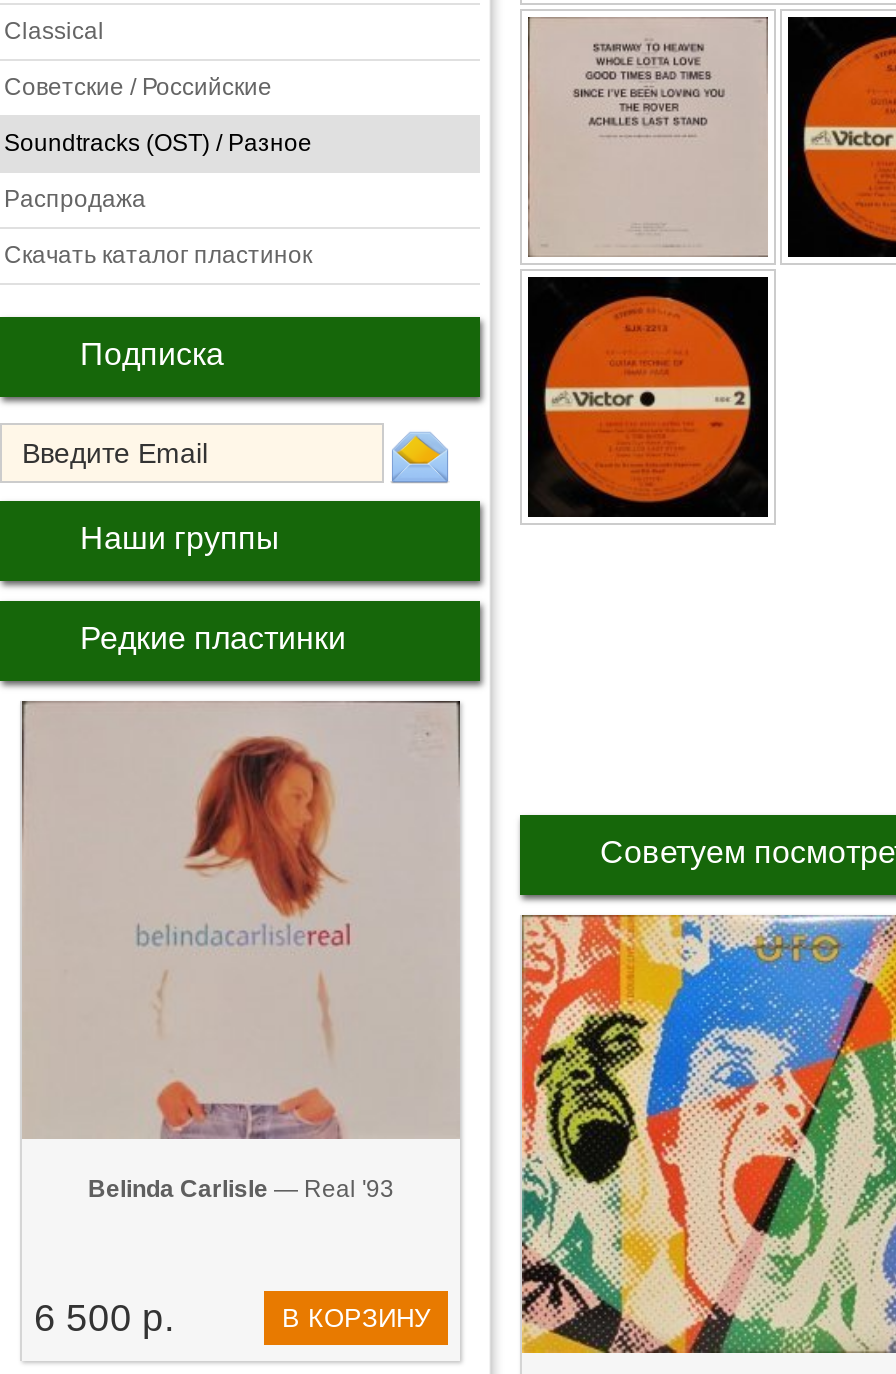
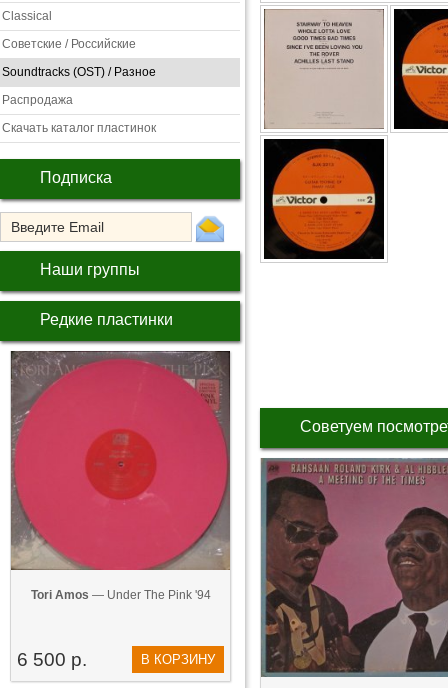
- [image]
- Belinda Carlisle — Real '93
+ [image]
+ Tori Amos — Under The Pink '94

- [image]
+ [image]
